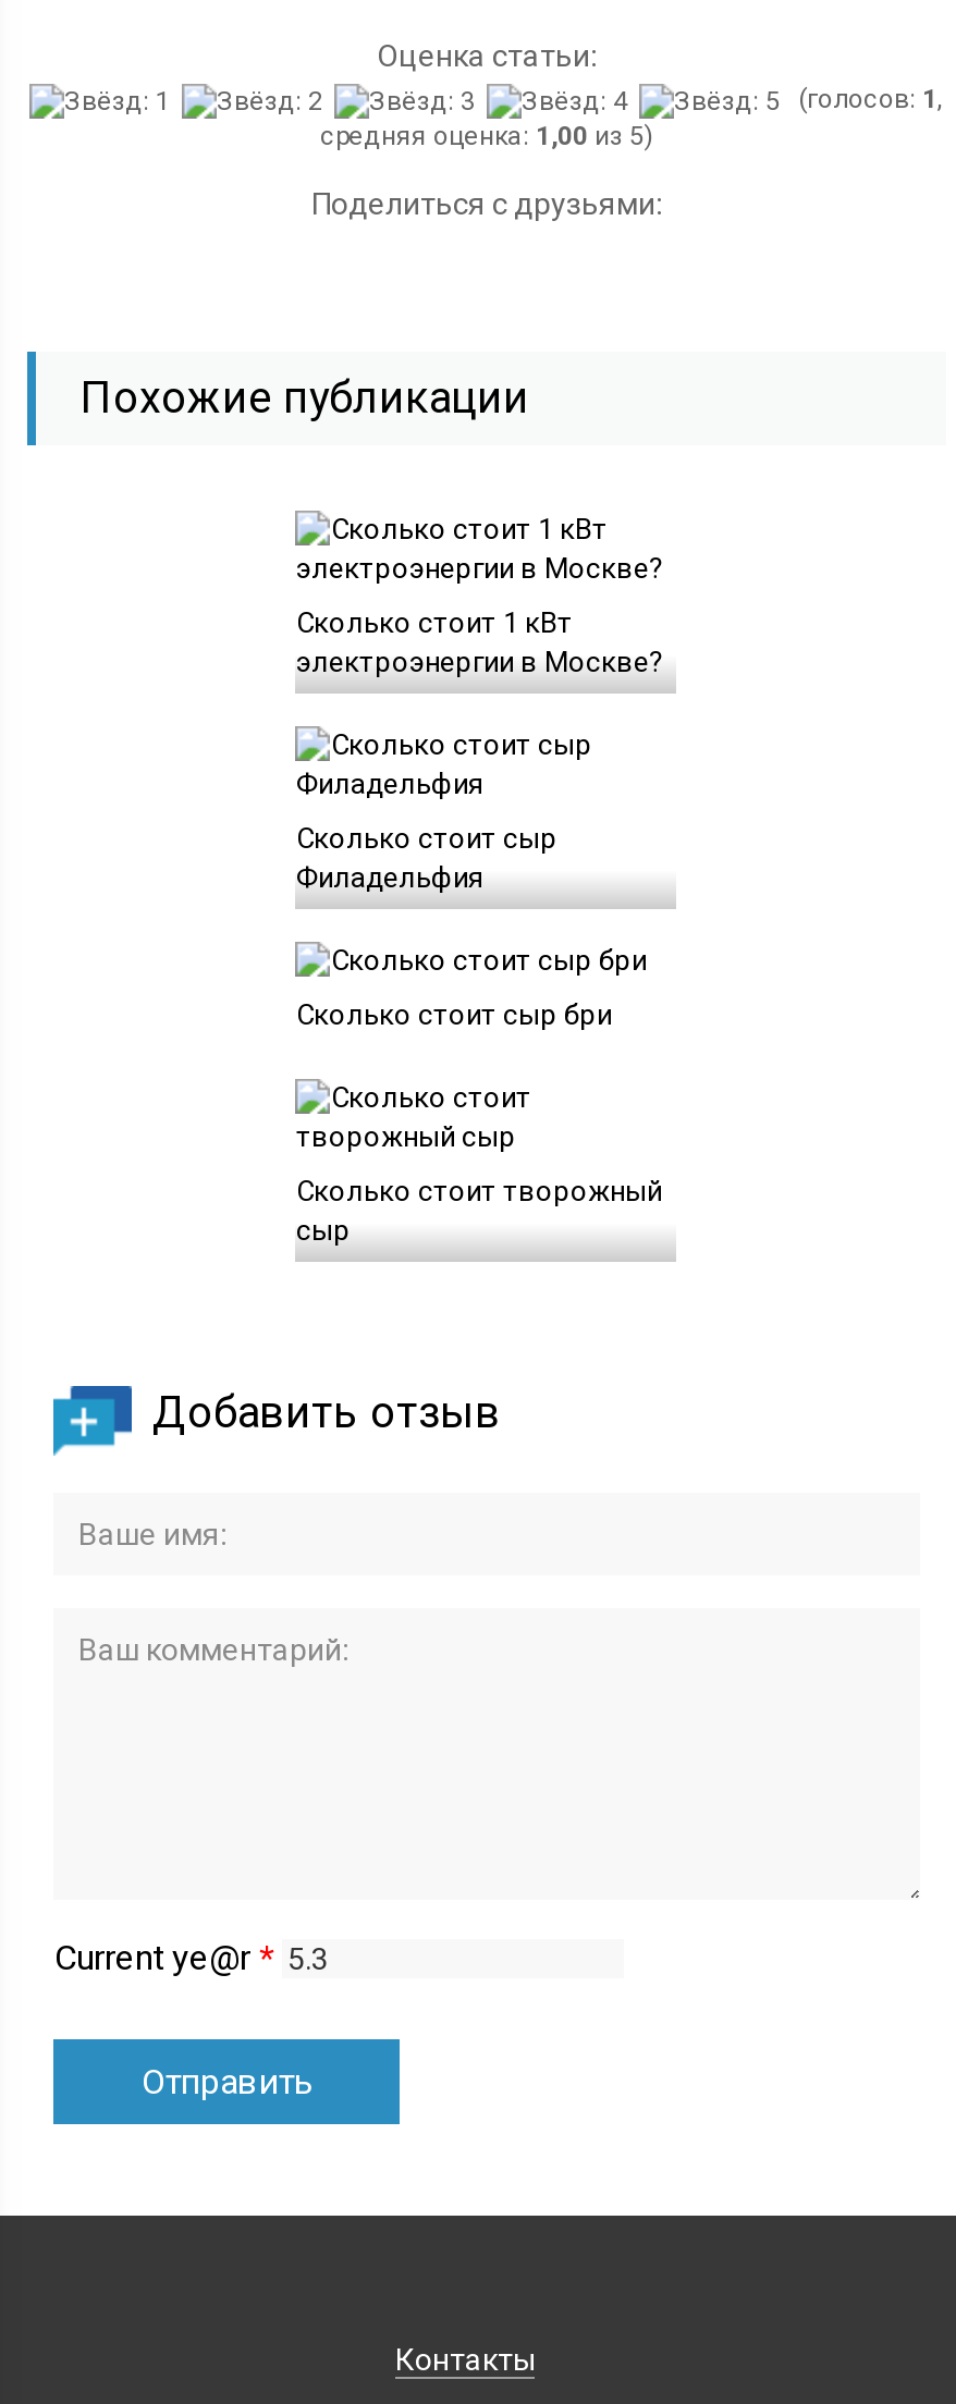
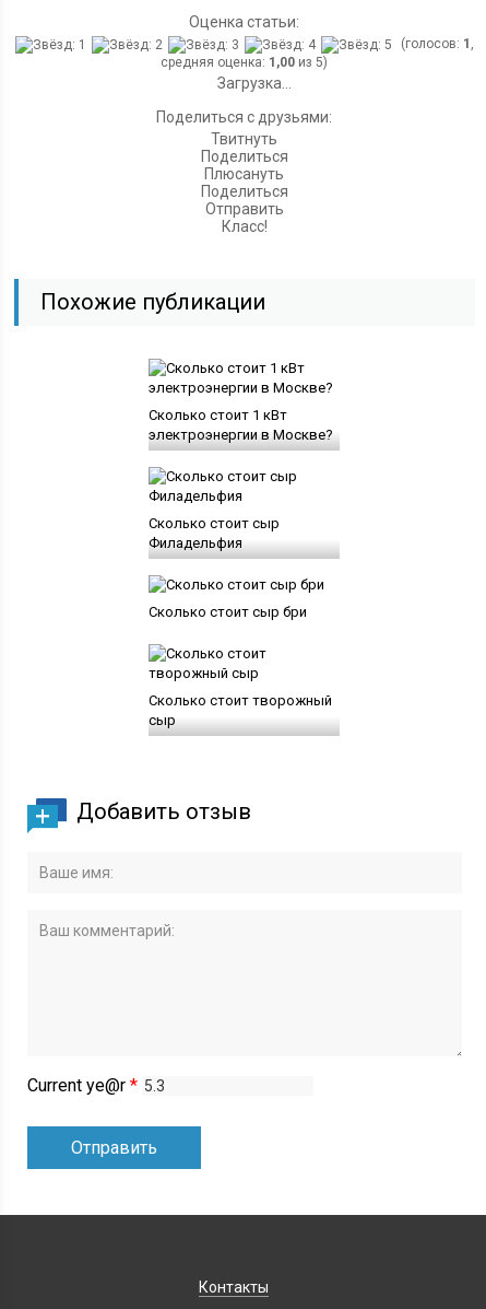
+ Загрузка...

+ Твитнуть
+ Поделиться
+ Плюсануть
+ Поделиться
+ Отправить
+ Класс!
